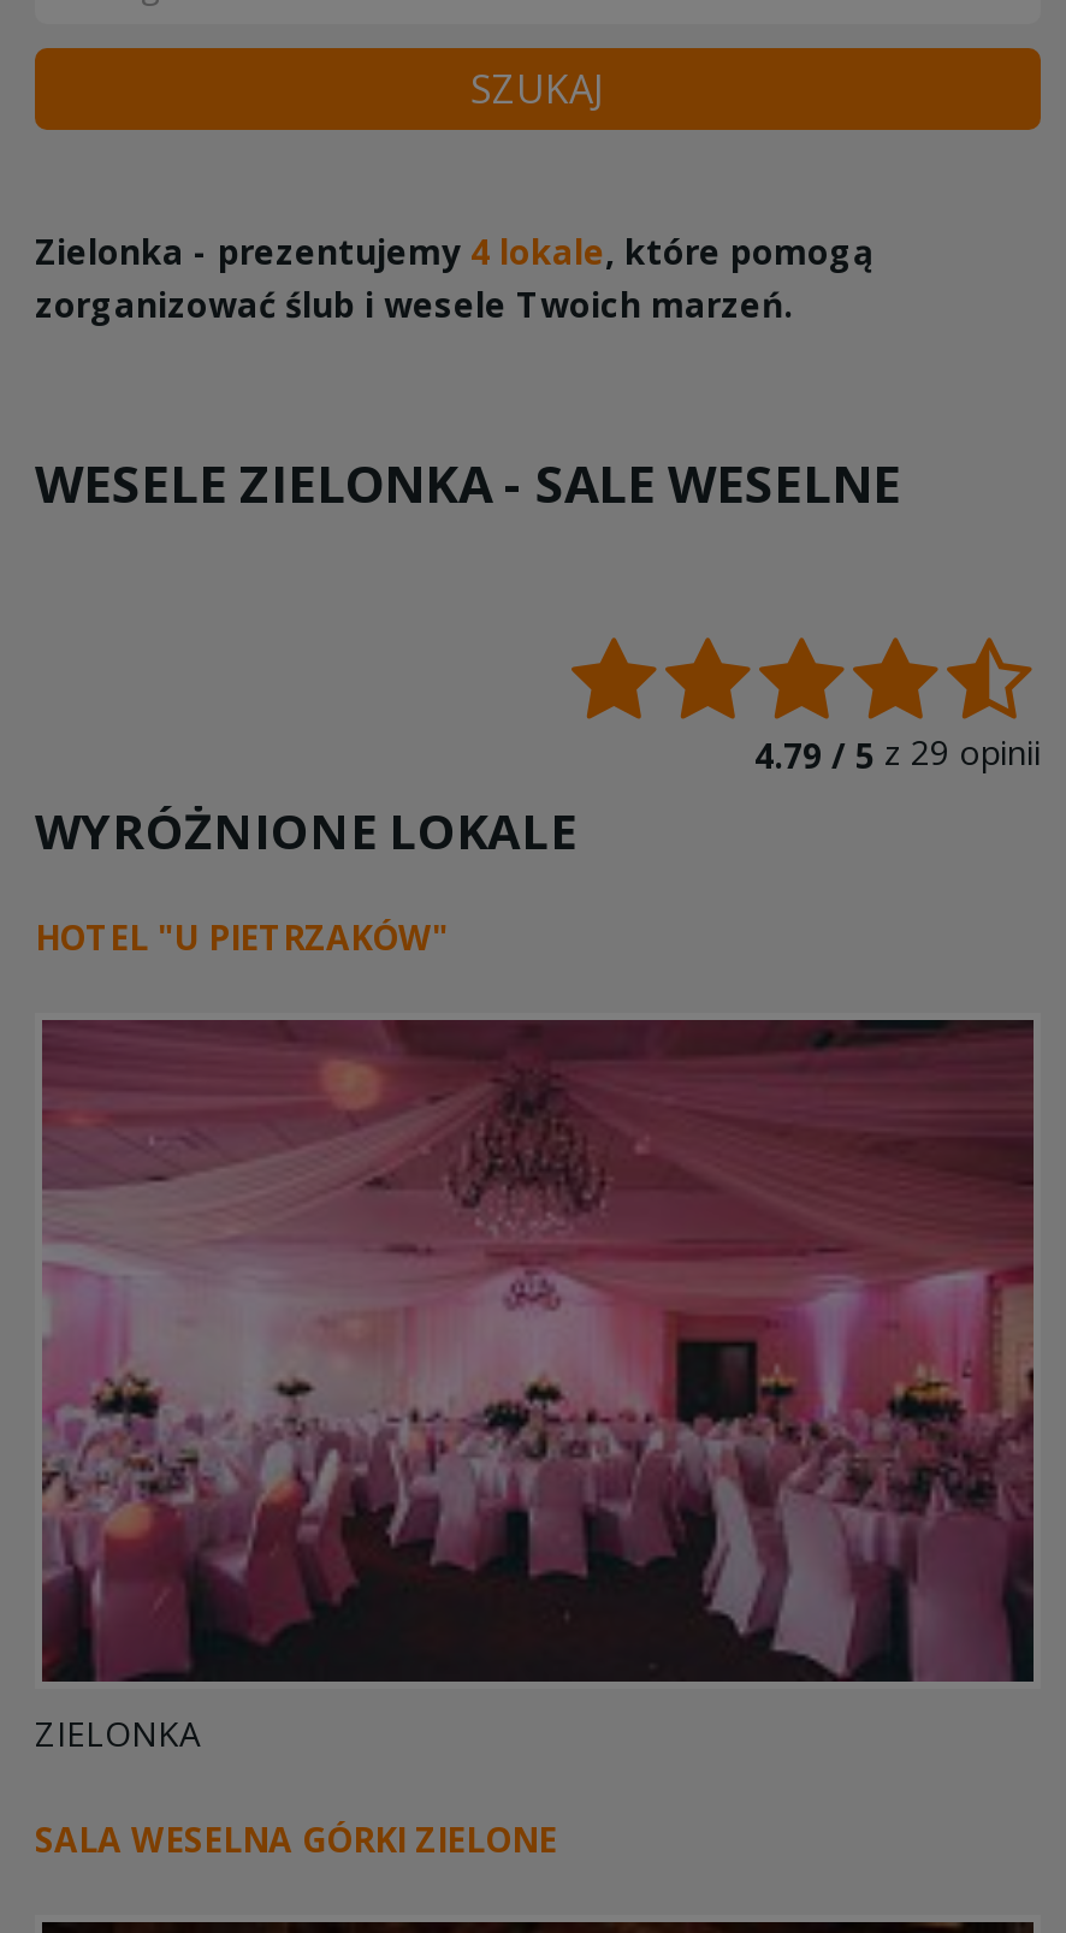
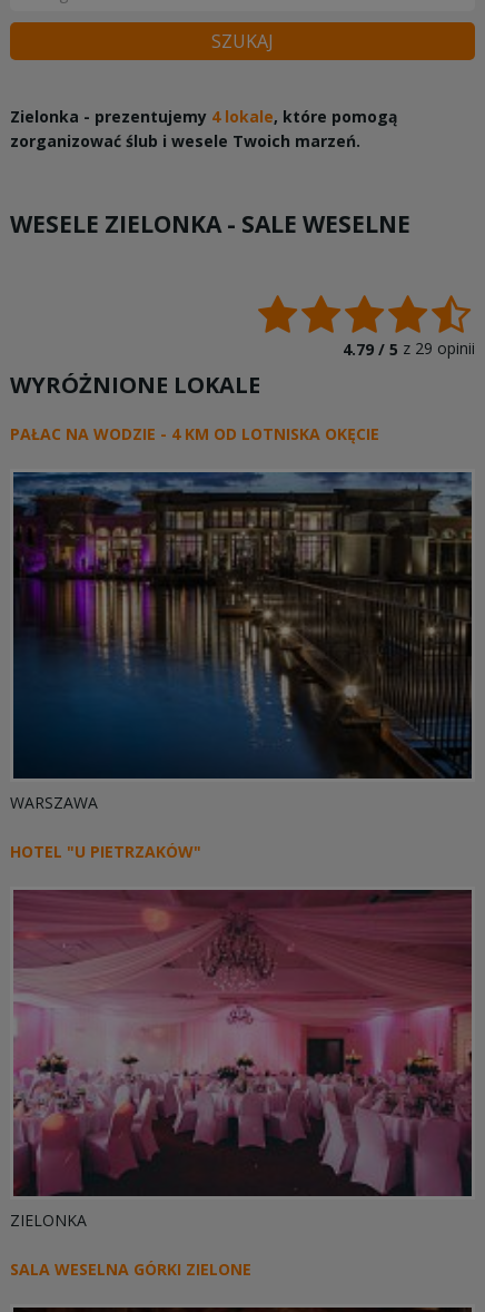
+ PAŁAC NA WODZIE - 4 KM OD LOTNISKA OKĘCIE

+ [image]
+ WARSZAWA
